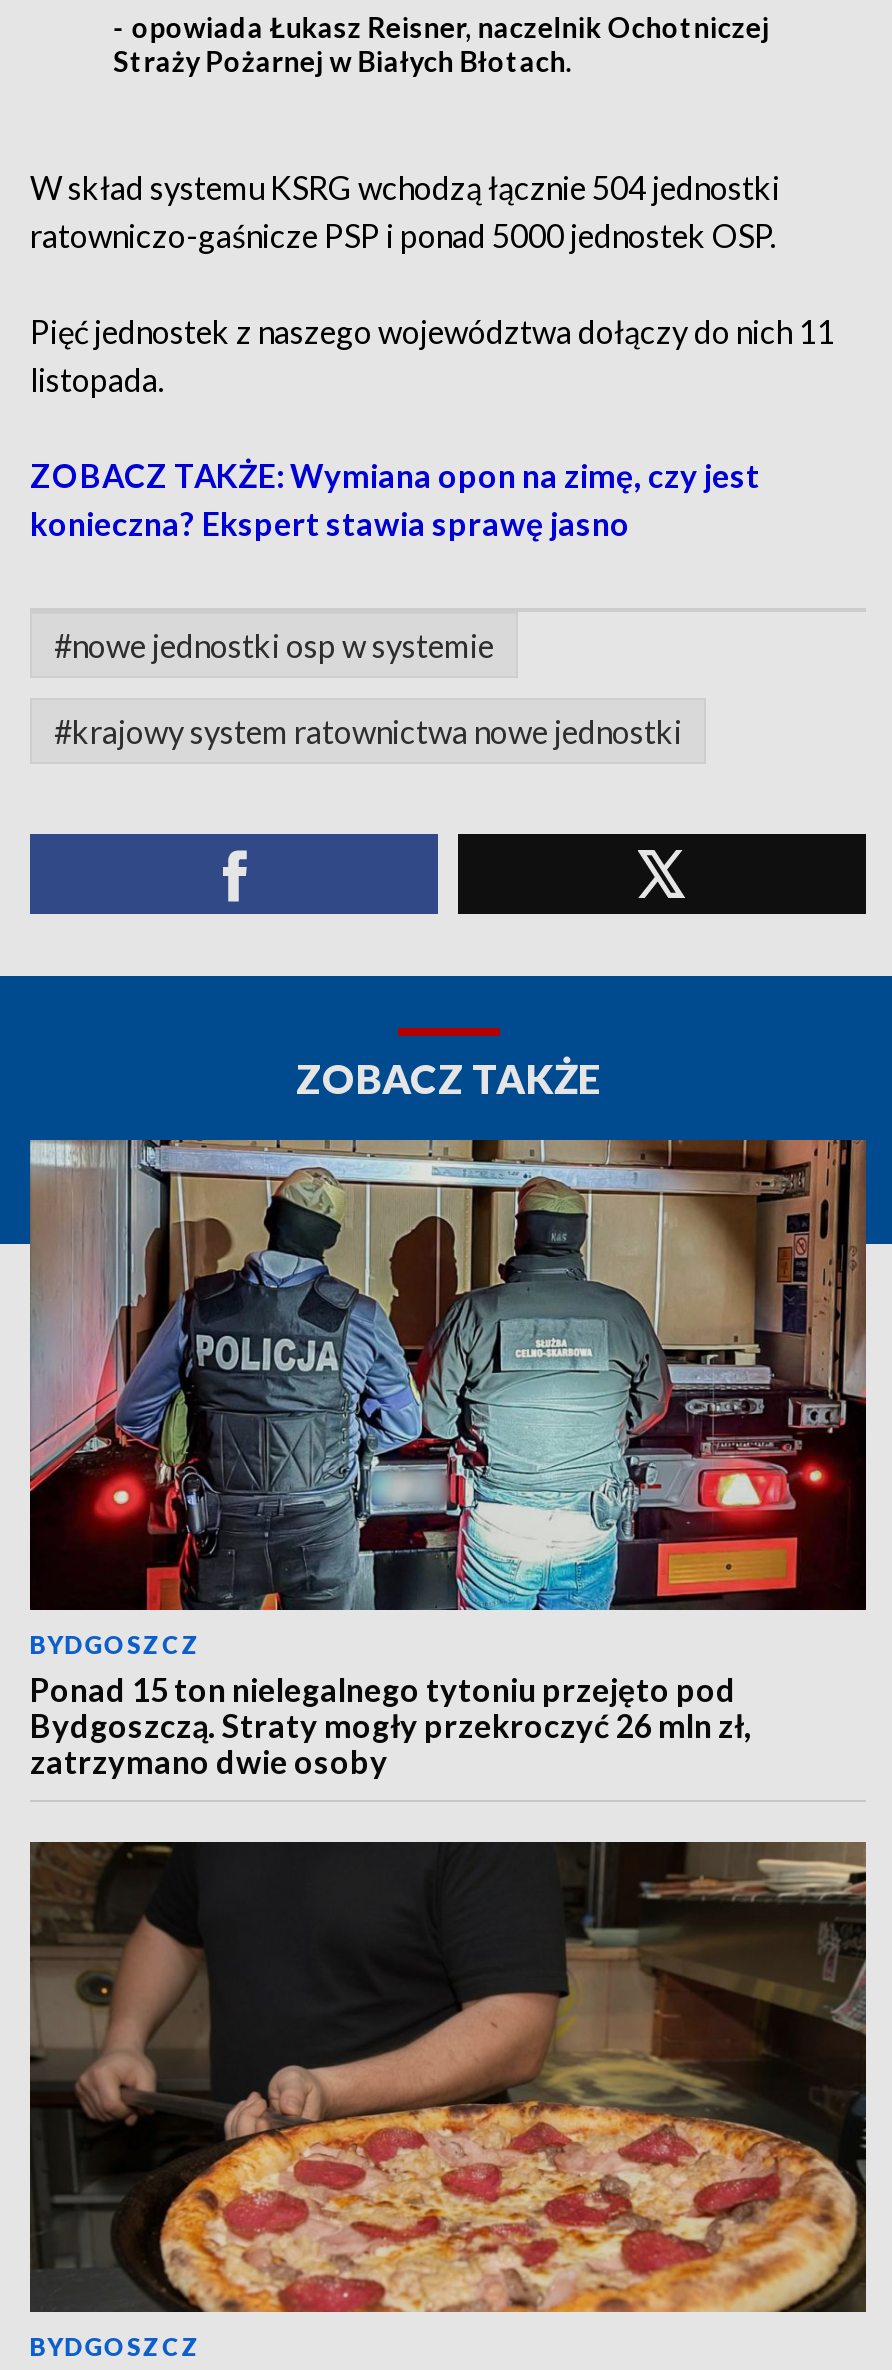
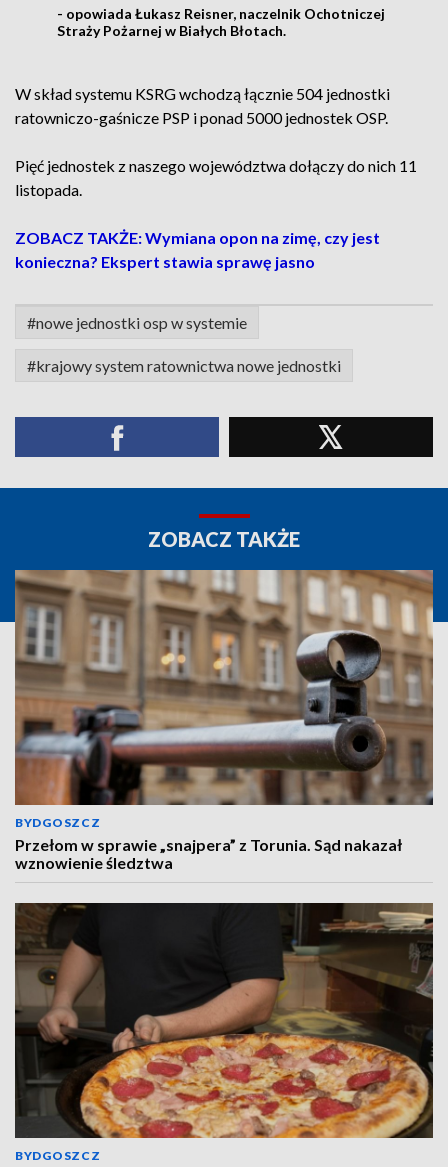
- [image]
- Ponad 15 ton nielegalnego tytoniu przejęto pod
- Bydgoszczą. Straty mogły przekroczyć 26 mln zł,
- zatrzymano dwie osoby
+ [image]
+ Przełom w sprawie „snajpera” z Torunia. Sąd nakazał
+ wznowienie śledztwa
